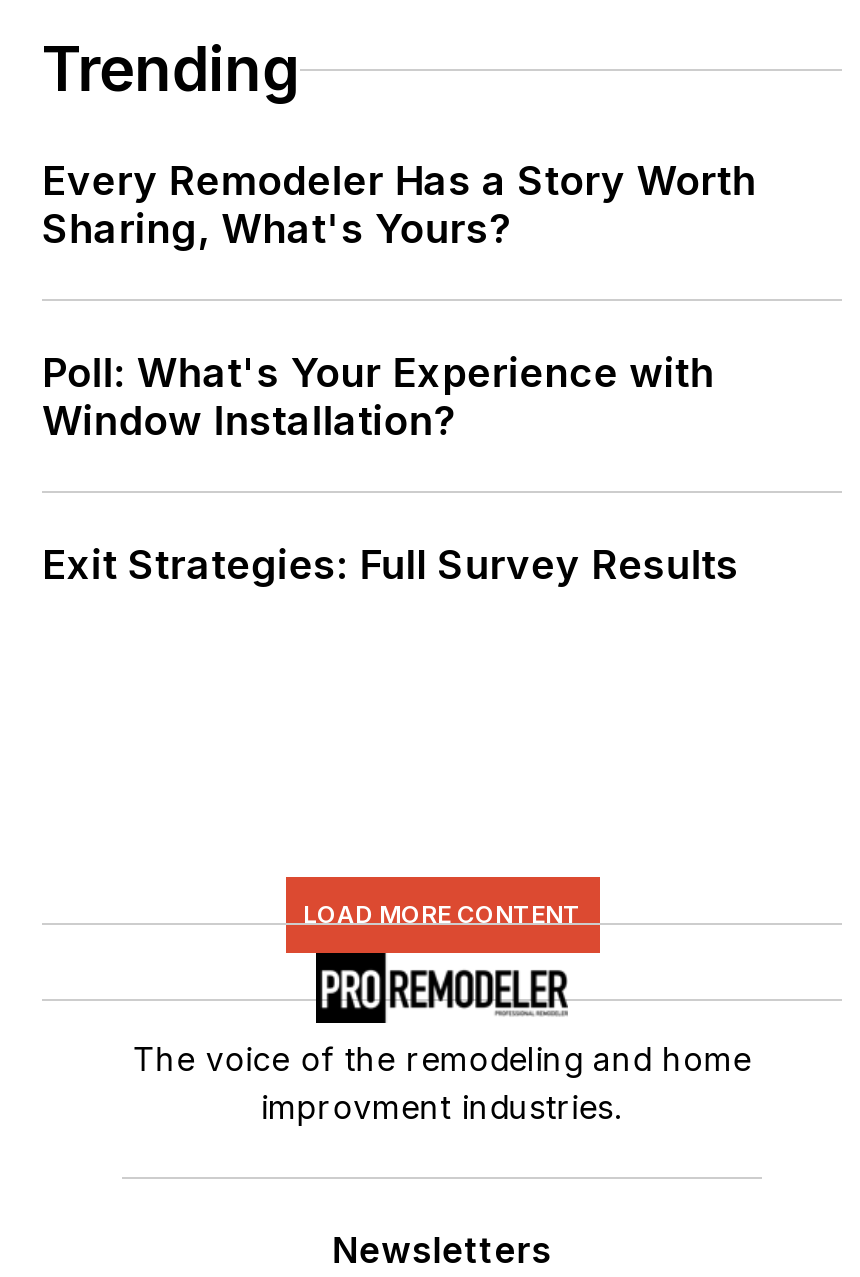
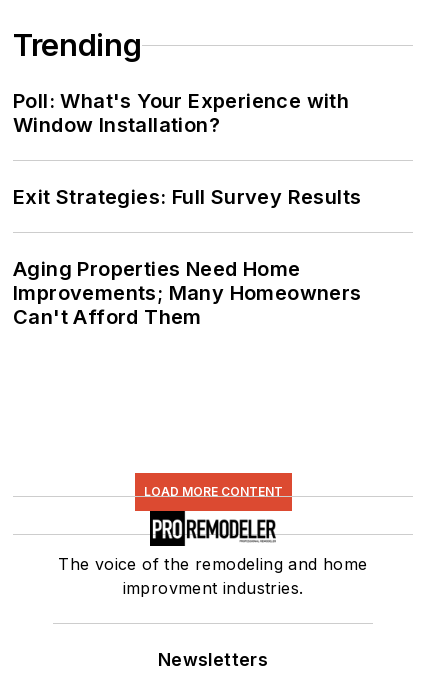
- Every Remodeler Has a Story Worth
- Sharing, What's Yours?

moved up: Poll: What's Your Experience with | Window Installation? | Exit Strategies: Full Survey Results

+ Aging Properties Need Home
+ Improvements; Many Homeowners
+ Can't Afford Them
